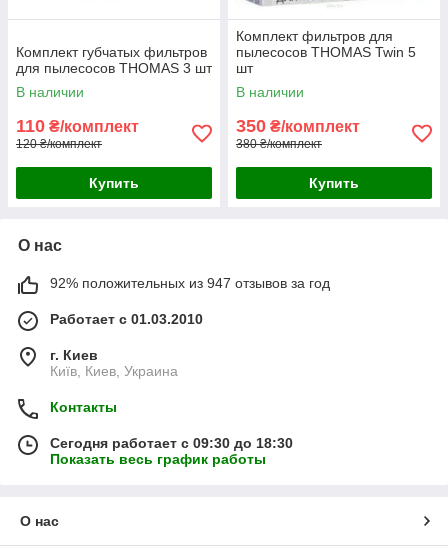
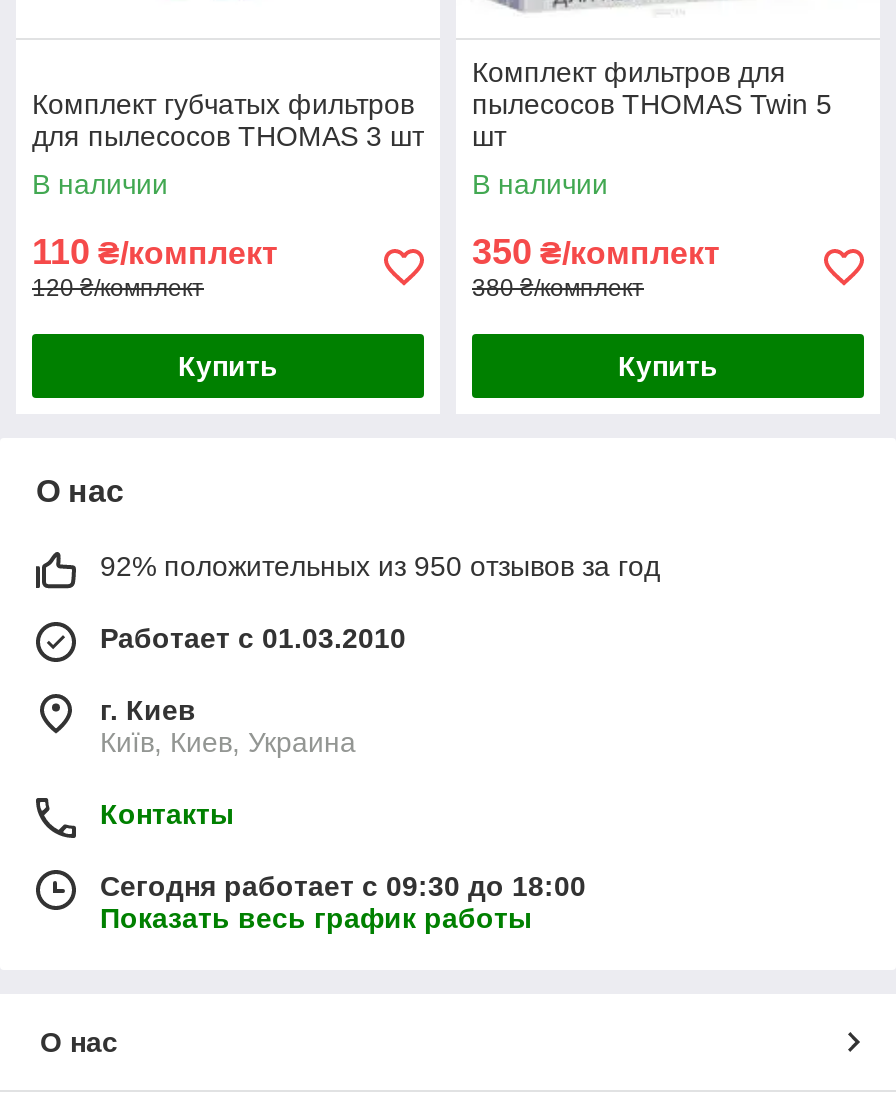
- 92% положительных из 947 отзывов за год
+ 92% положительных из 950 отзывов за год

- Сегодня работает с 09:30 до 18:30
+ Сегодня работает с 09:30 до 18:00
